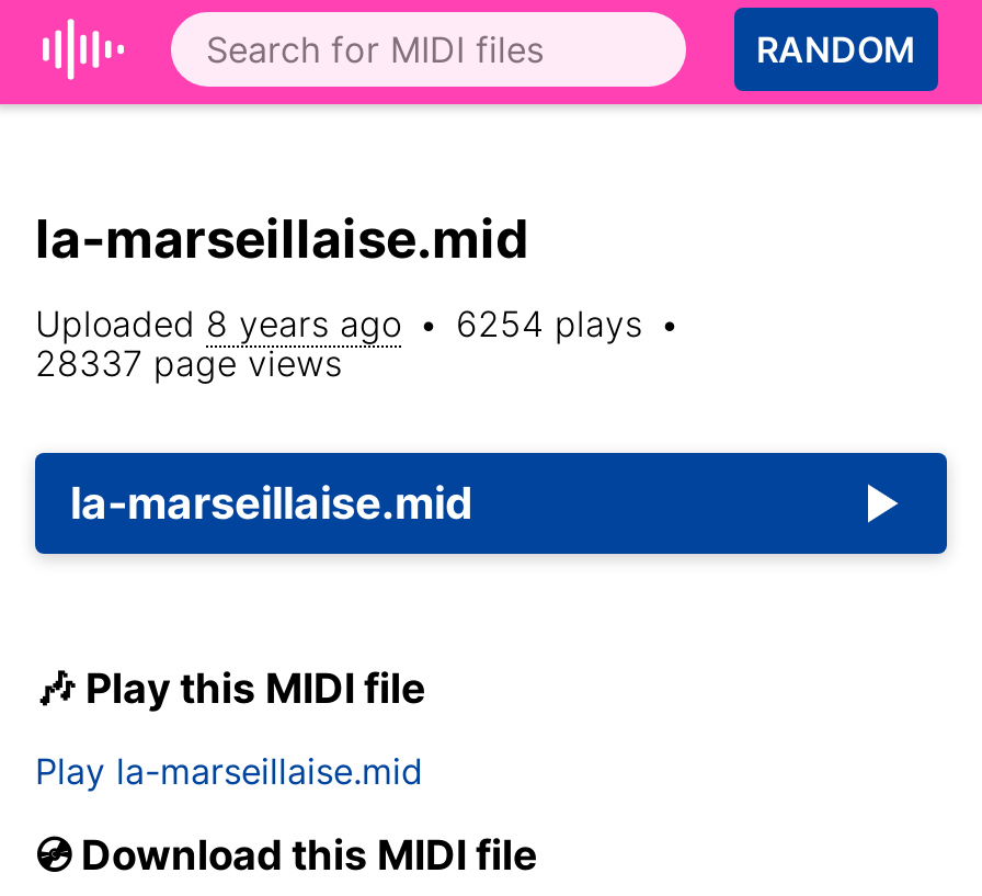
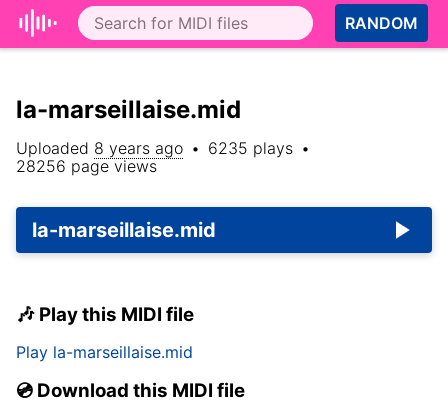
- Uploaded 8 years ago • 6254 plays •
+ Uploaded 8 years ago • 6235 plays •

- 28337 page views
+ 28256 page views
